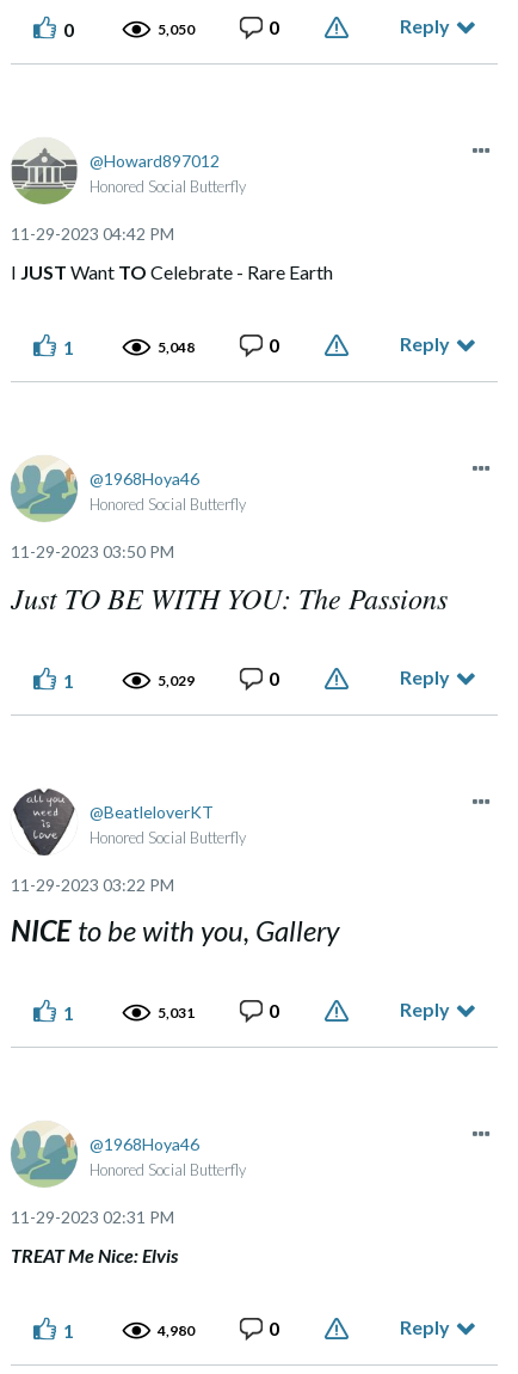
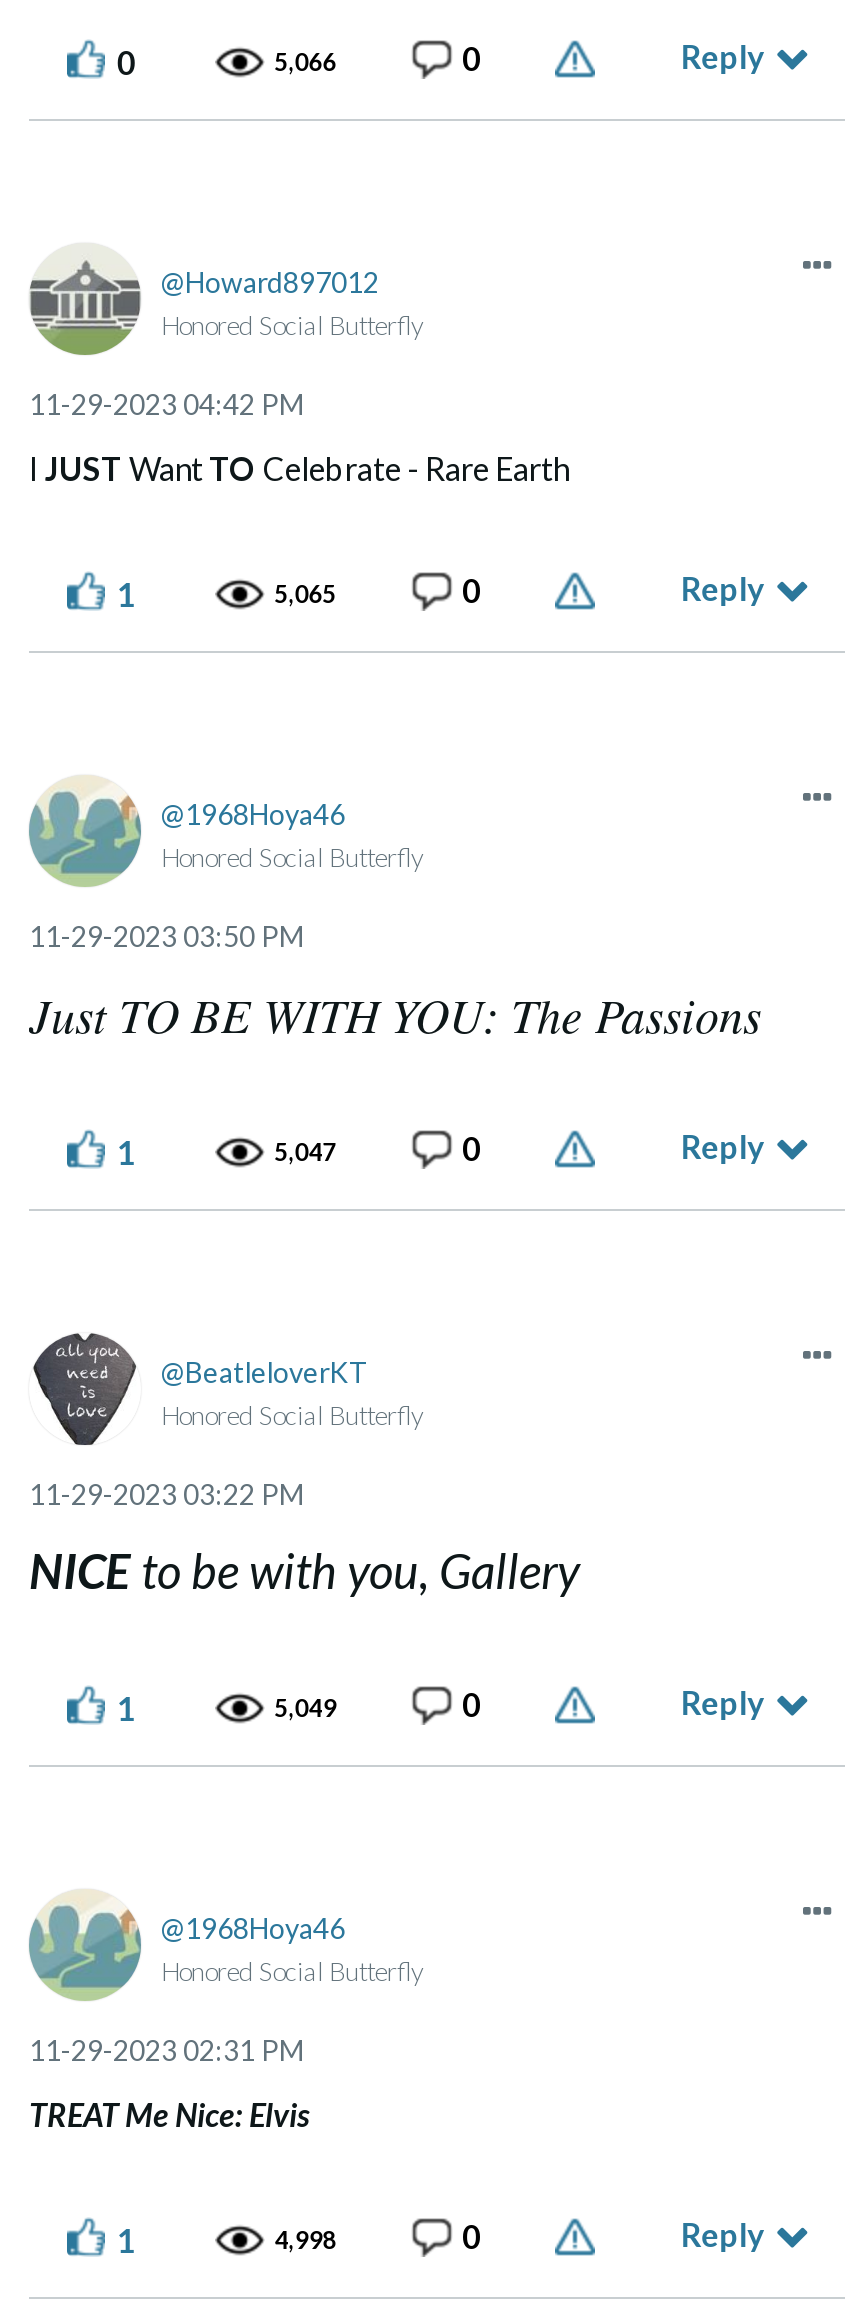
- 5,050
+ 5,066

- 5,048
+ 5,065

- 5,029
+ 5,047

- 5,031
+ 5,049

- 4,980
+ 4,998
